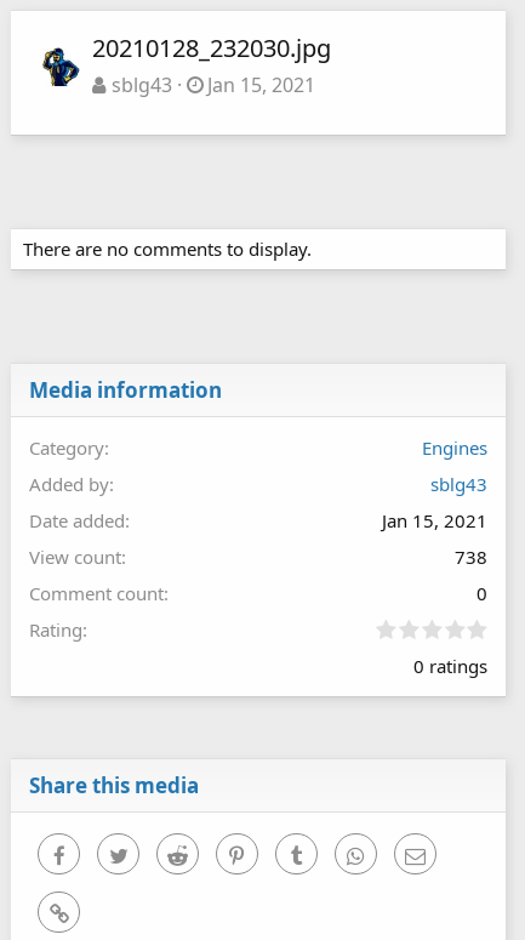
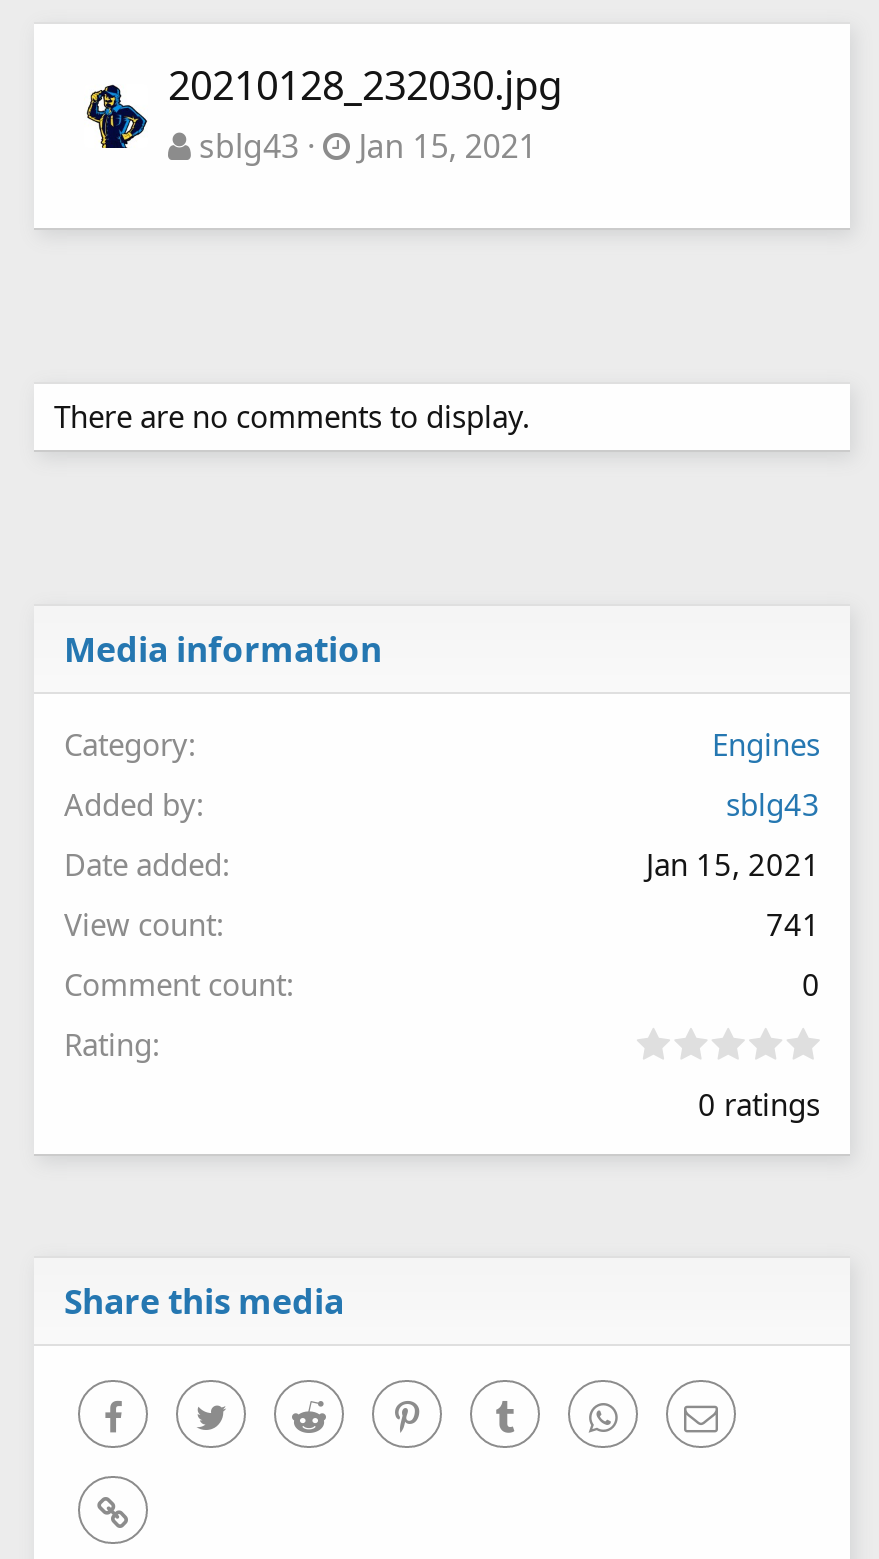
- 738
+ 741
